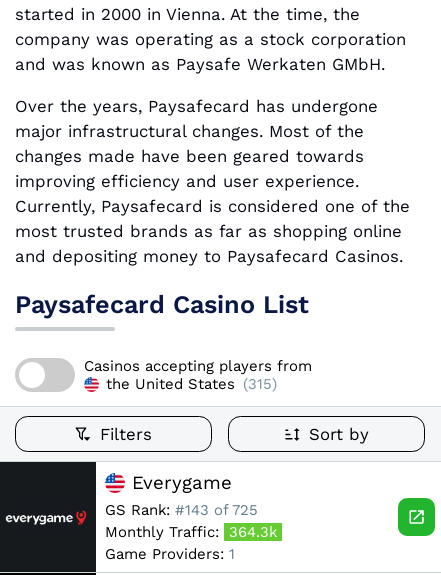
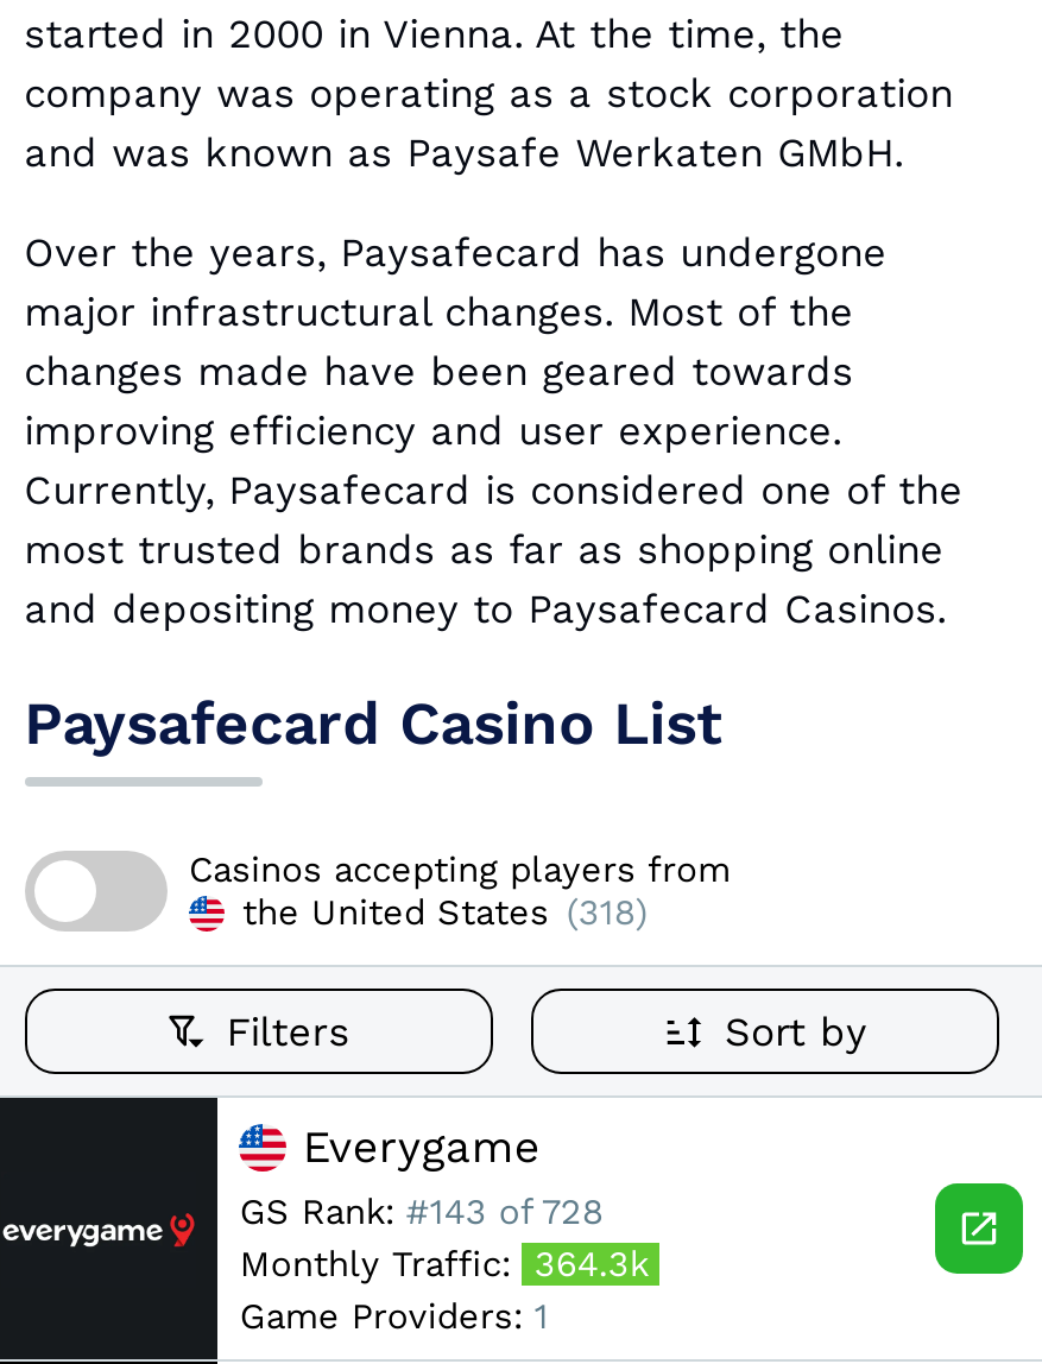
- the United States (315)
+ the United States (318)

- GS Rank: #143 of 725
+ GS Rank: #143 of 728
